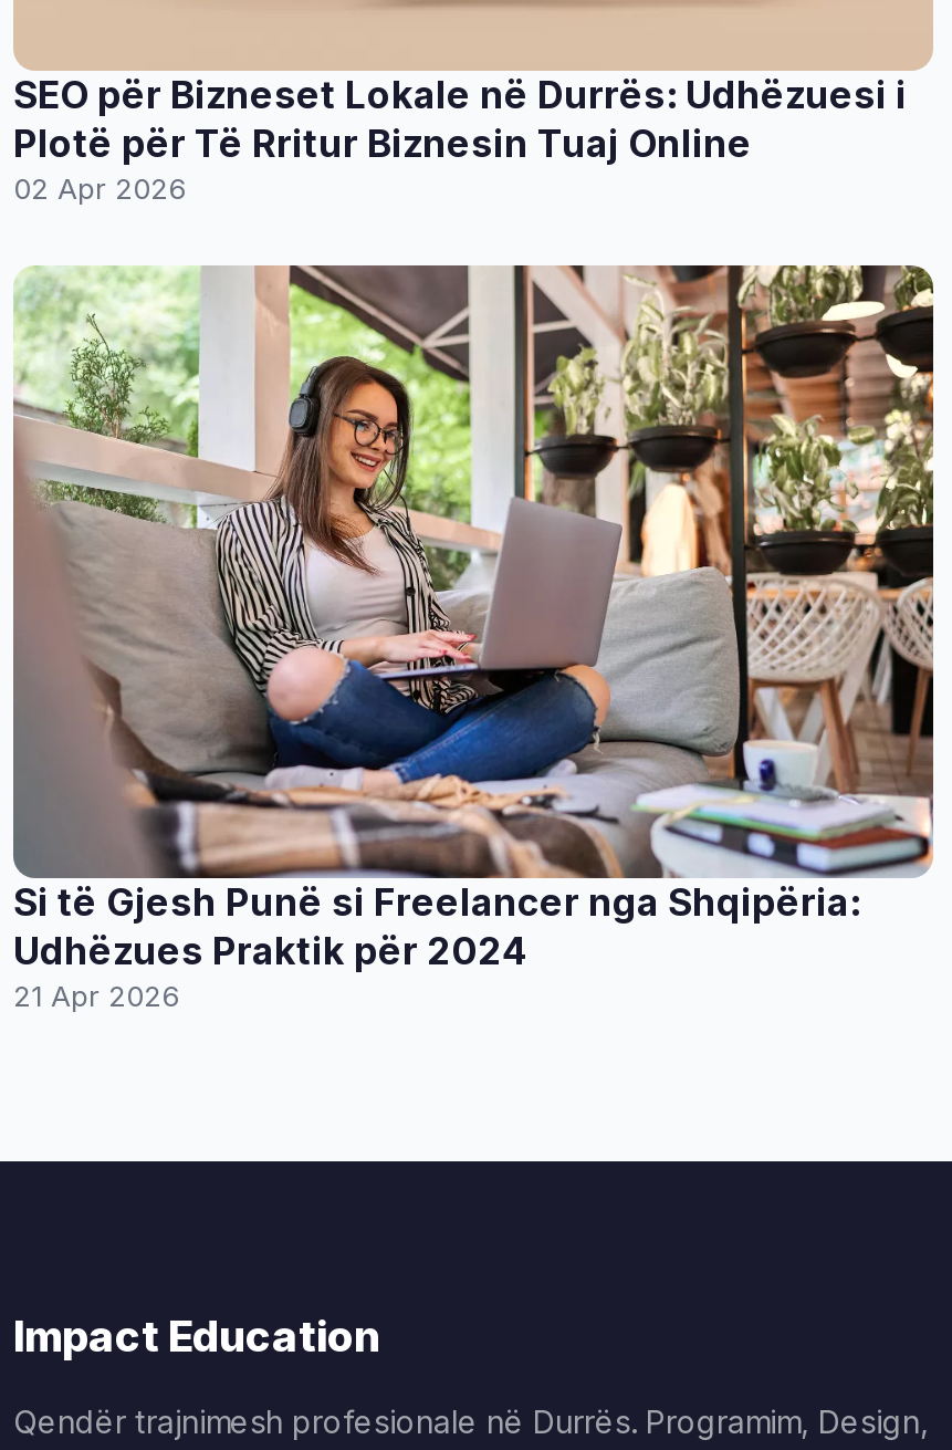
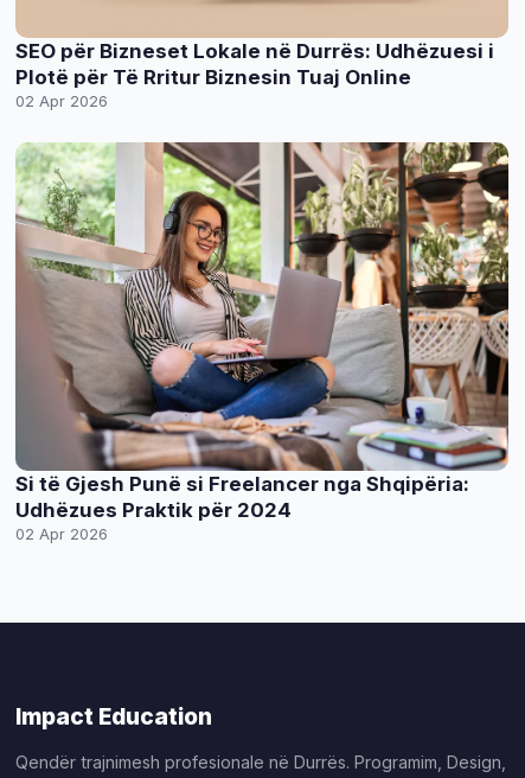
- 21 Apr 2026
+ 02 Apr 2026
